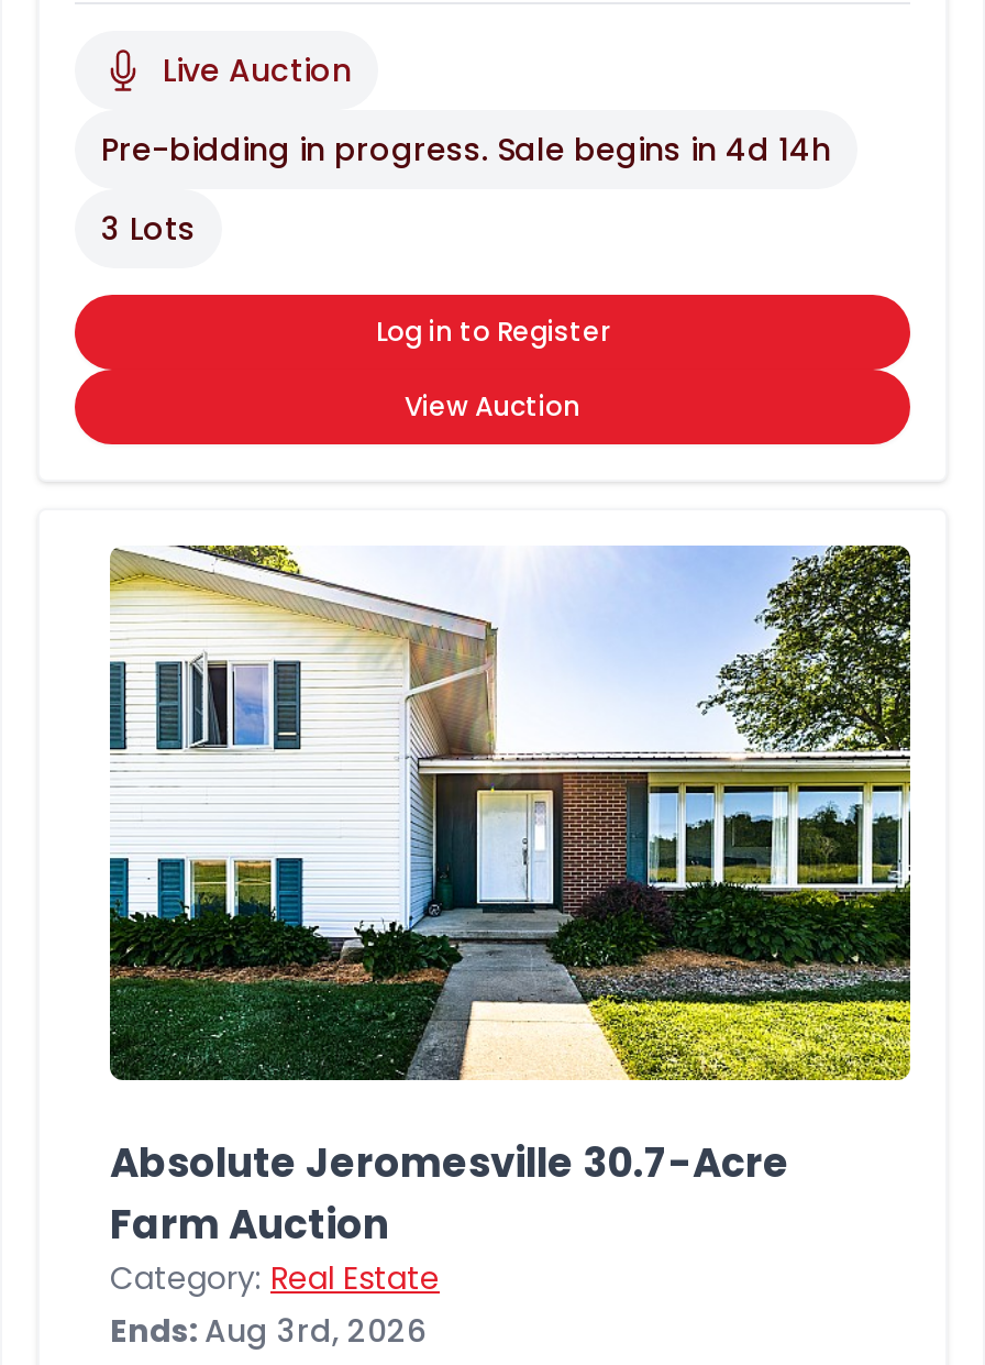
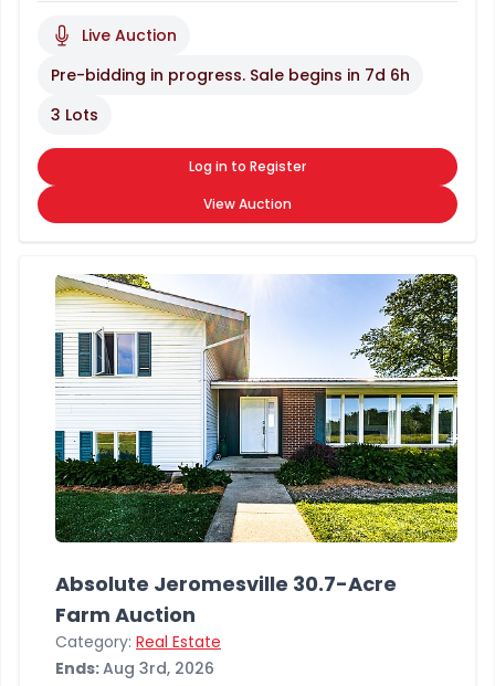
- Pre-bidding in progress. Sale begins in 4d 14h
+ Pre-bidding in progress. Sale begins in 7d 6h
